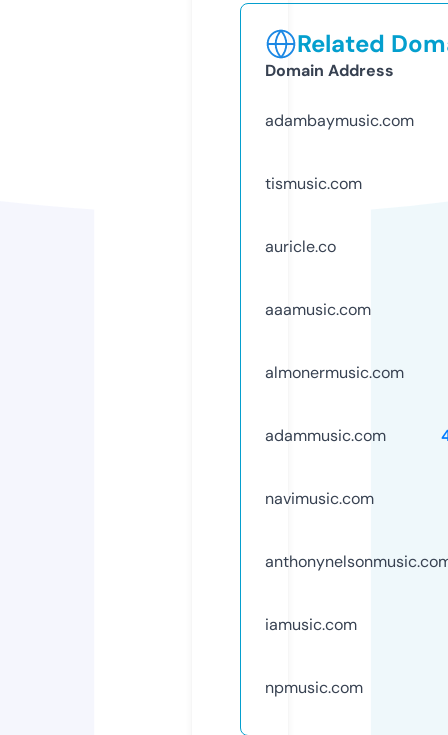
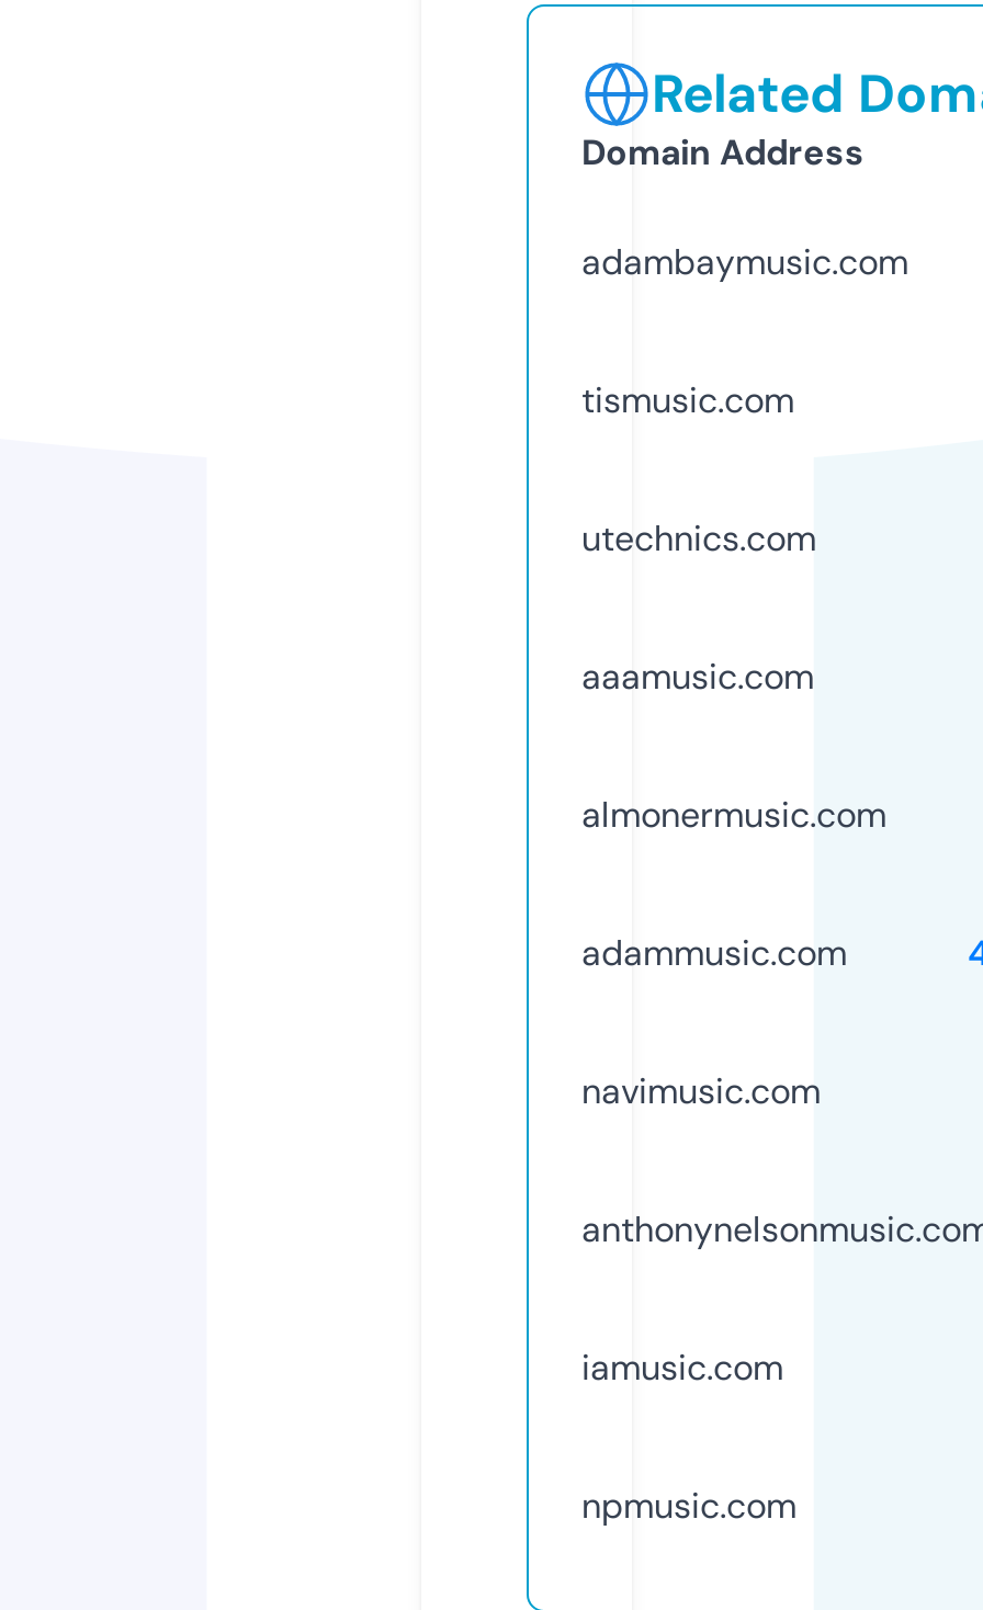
- auricle.co
+ utechnics.com
